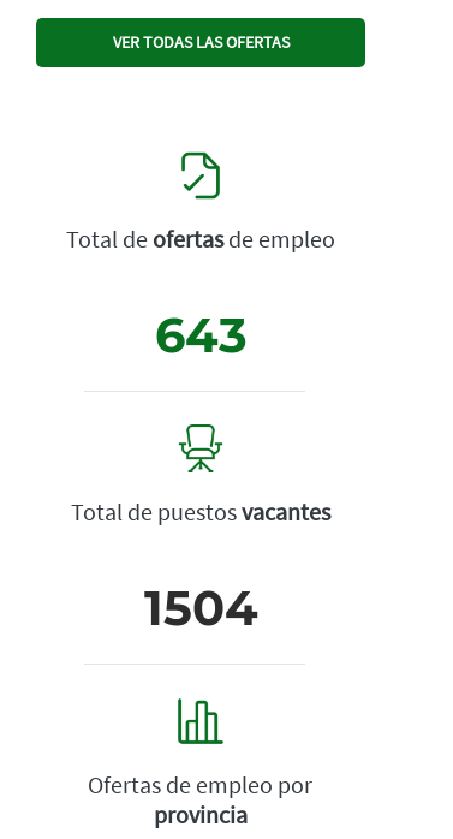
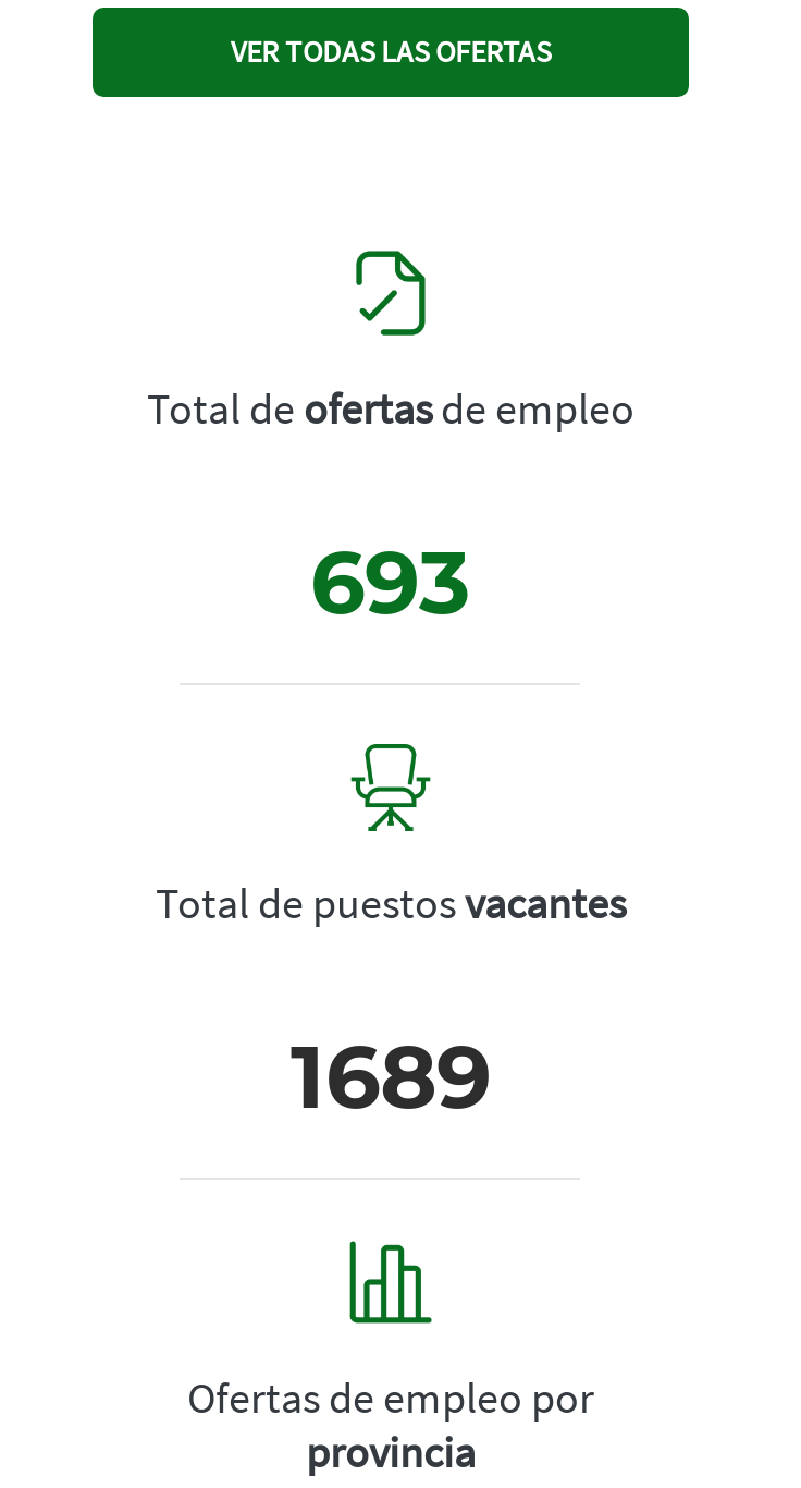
- 643
+ 693

- 1504
+ 1689
